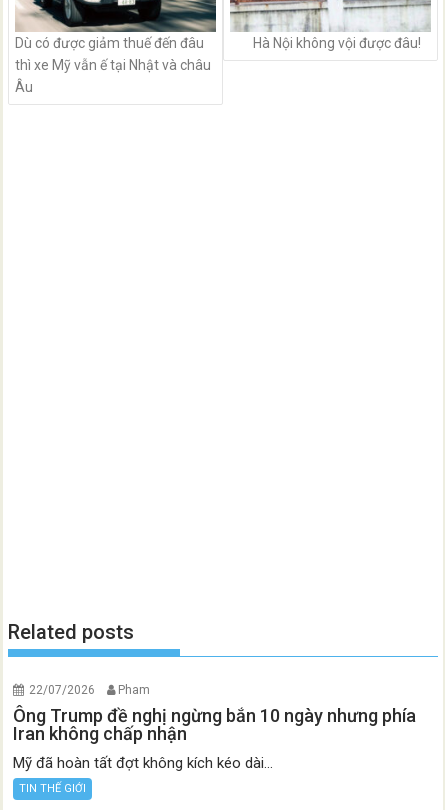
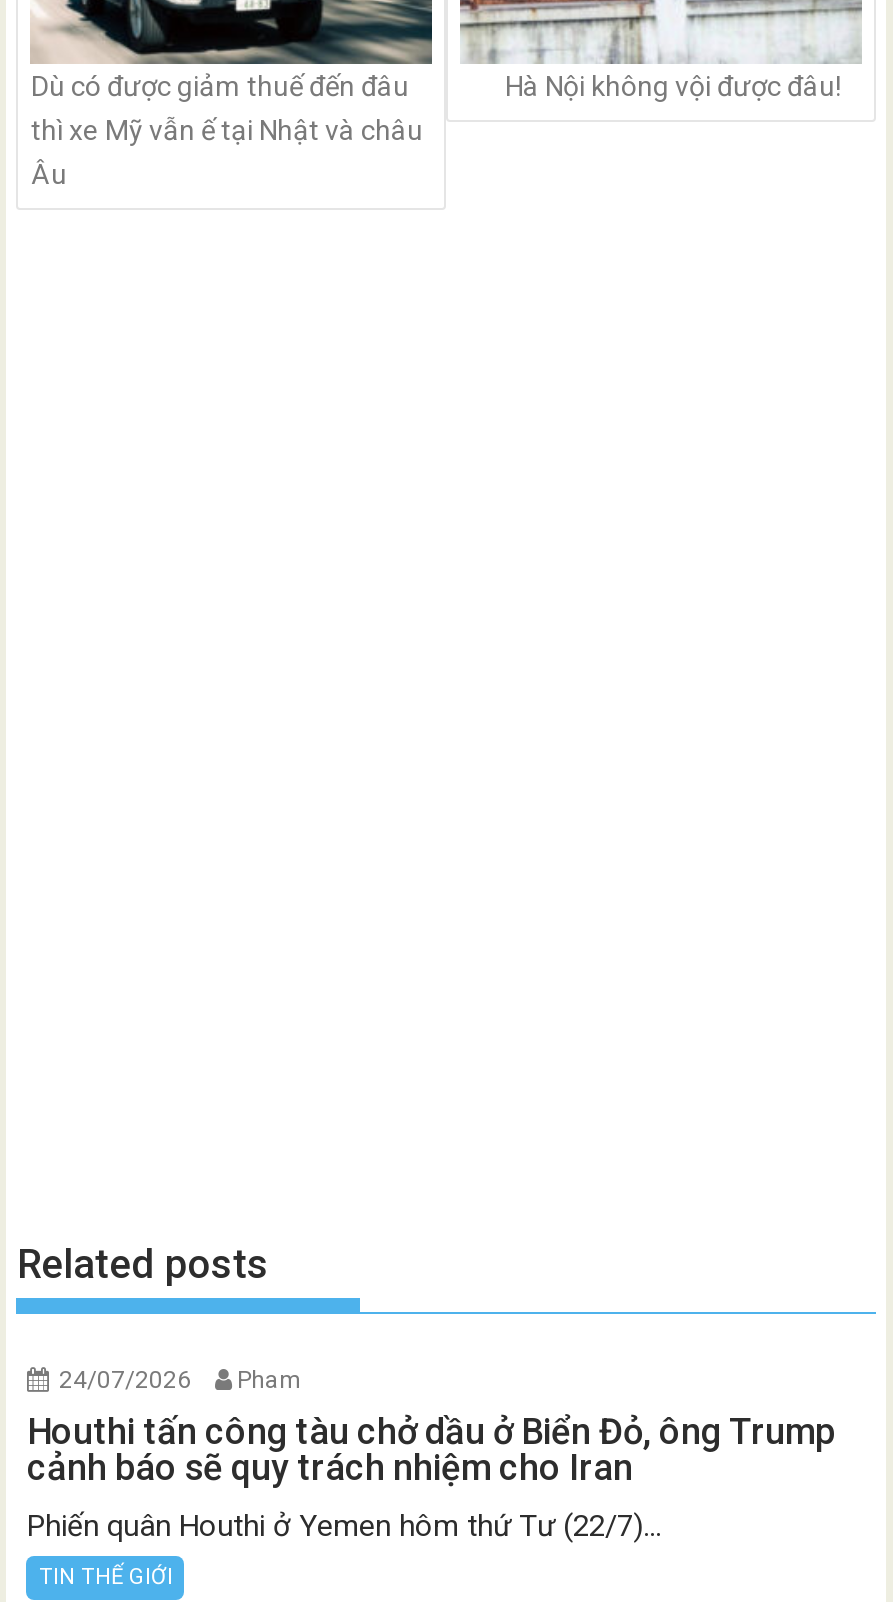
- 22/07/2026 Pham
+ 24/07/2026 Pham

- Ông Trump đề nghị ngừng bắn 10 ngày nhưng phía
- Iran không chấp nhận
+ Houthi tấn công tàu chở dầu ở Biển Đỏ, ông Trump
+ cảnh báo sẽ quy trách nhiệm cho Iran

- Mỹ đã hoàn tất đợt không kích kéo dài...
+ Phiến quân Houthi ở Yemen hôm thứ Tư (22/7)...
